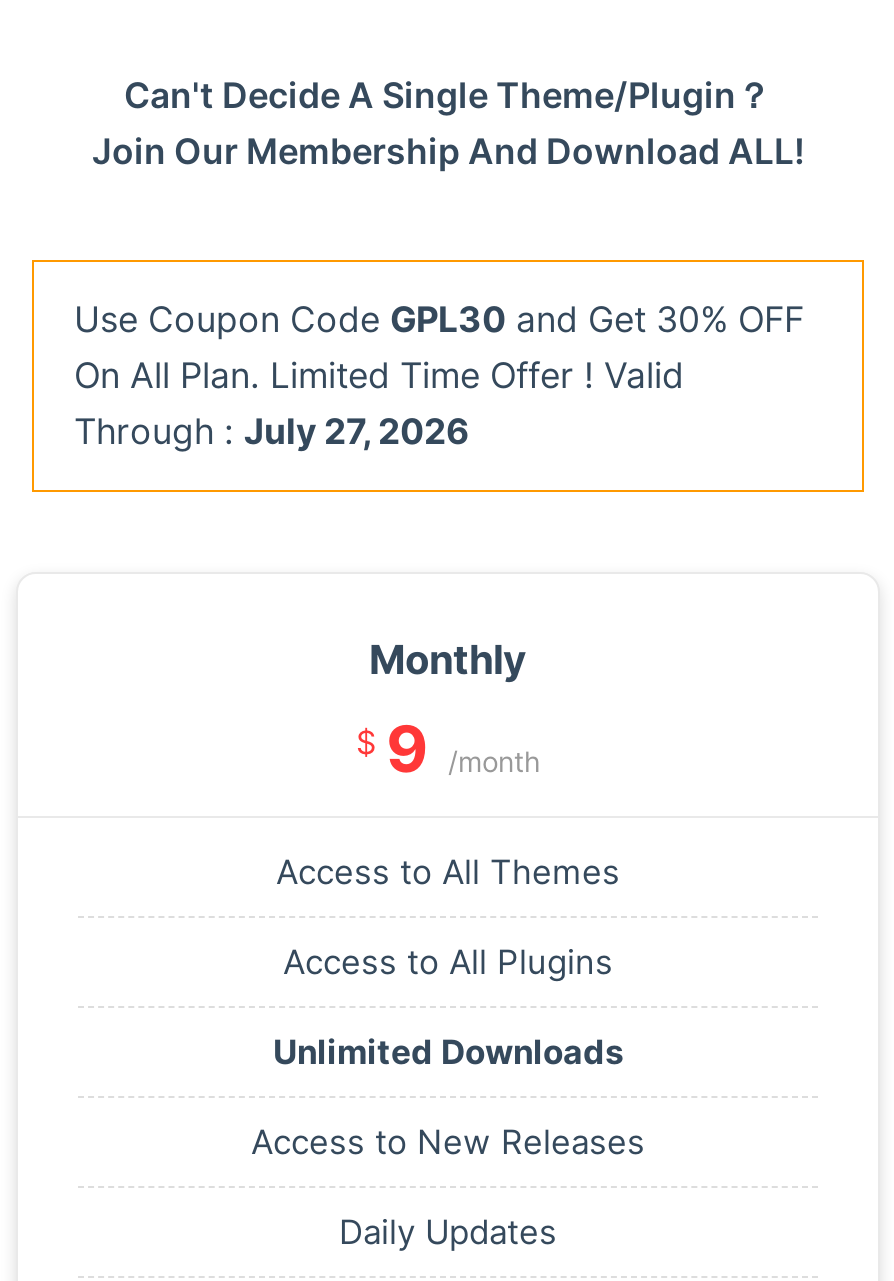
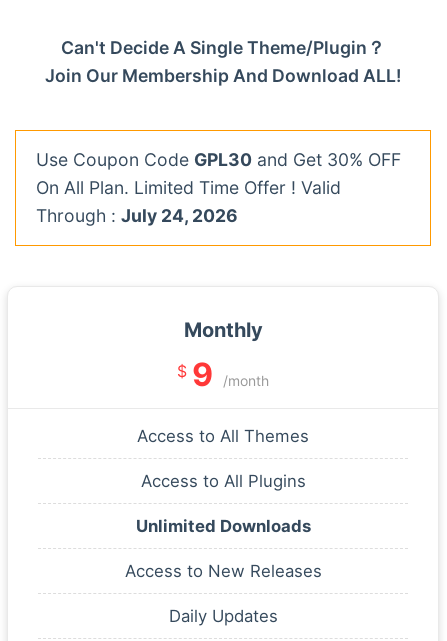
- Through : July 27, 2026
+ Through : July 24, 2026
